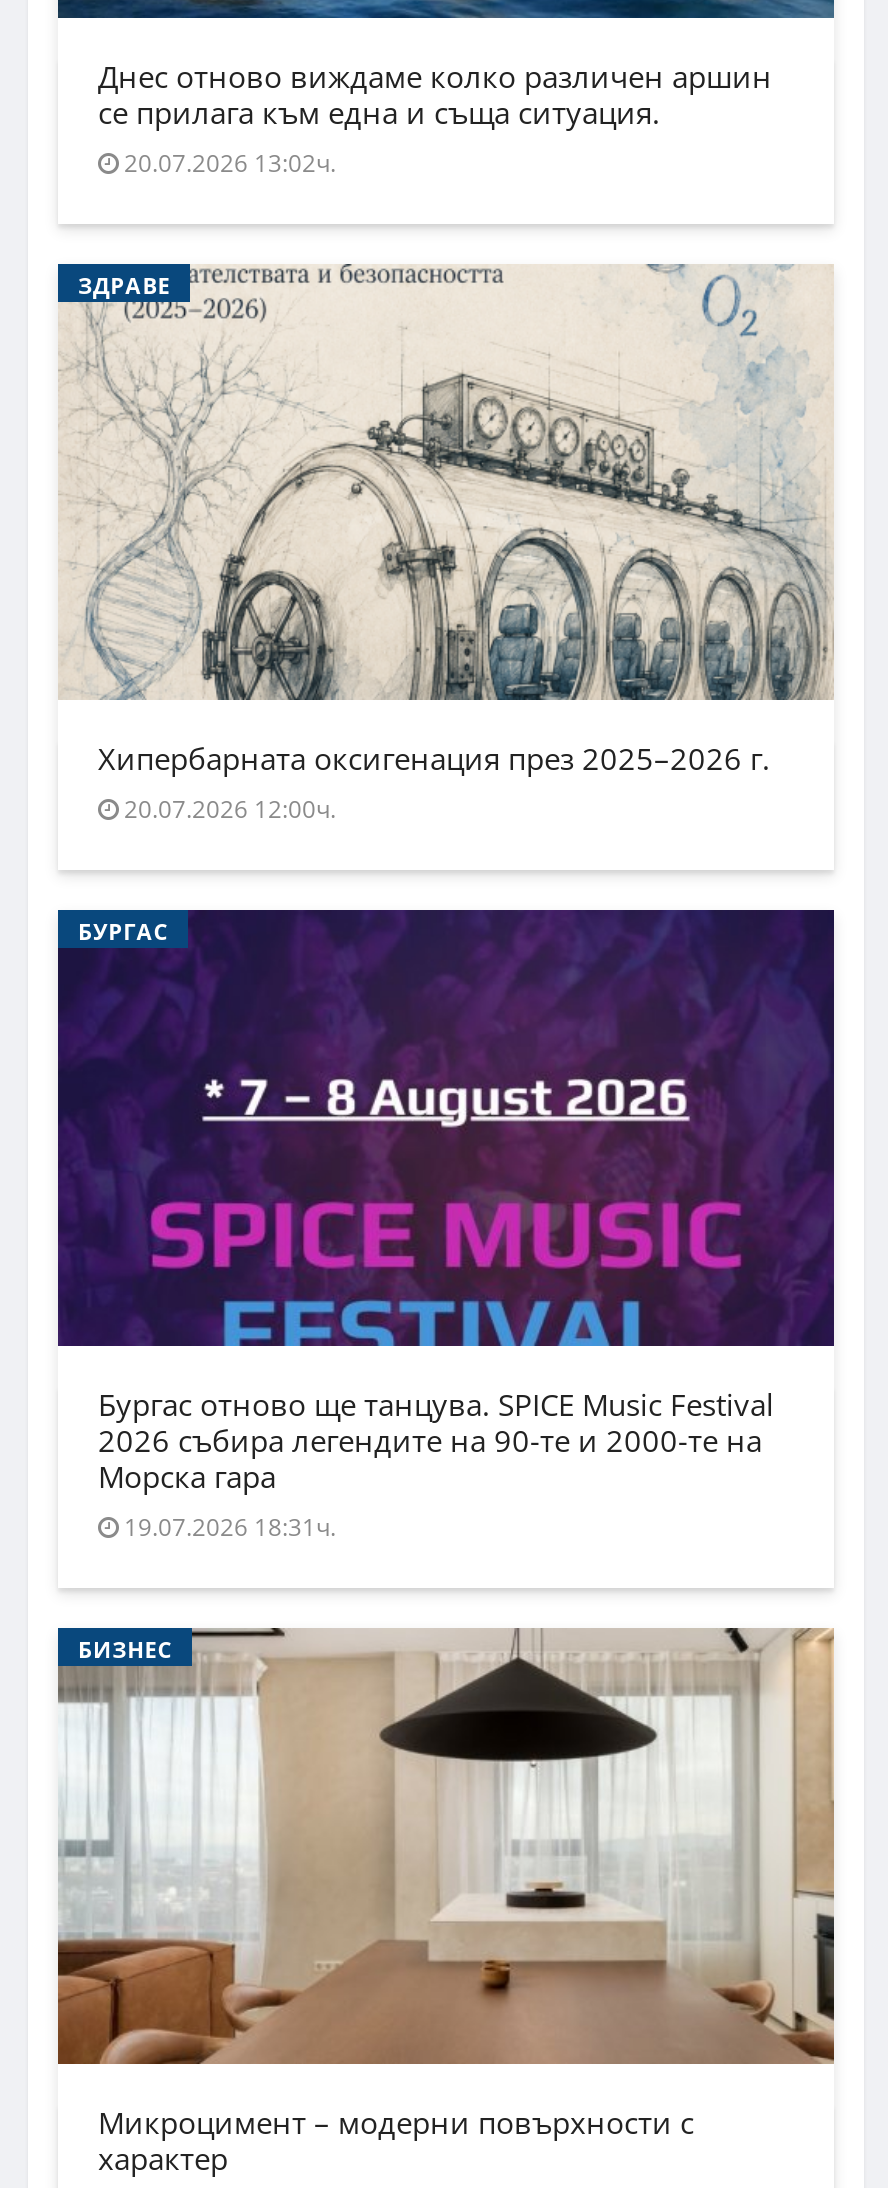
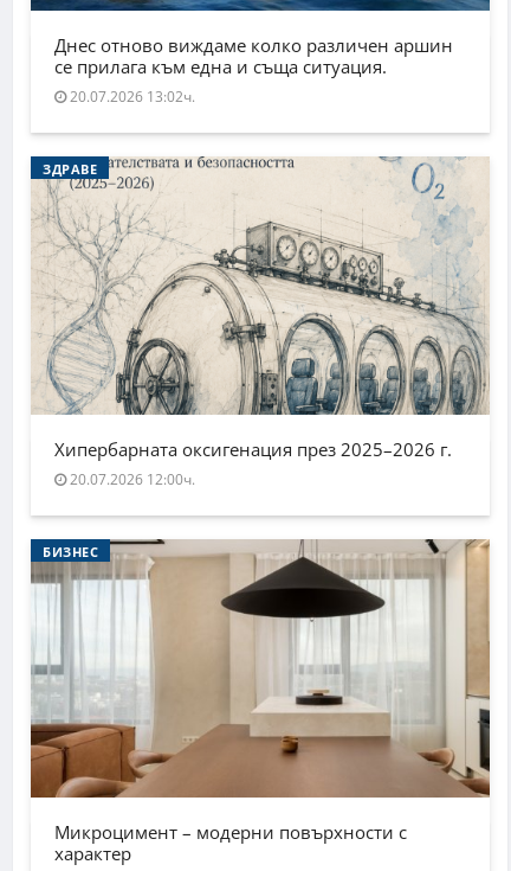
- [image]
- БУРГАС

- Бургас отново ще танцува. SPICE Music Festival
- 2026 събира легендите на 90-те и 2000-те на
- Морска гара
- 19.07.2026 18:31ч.
